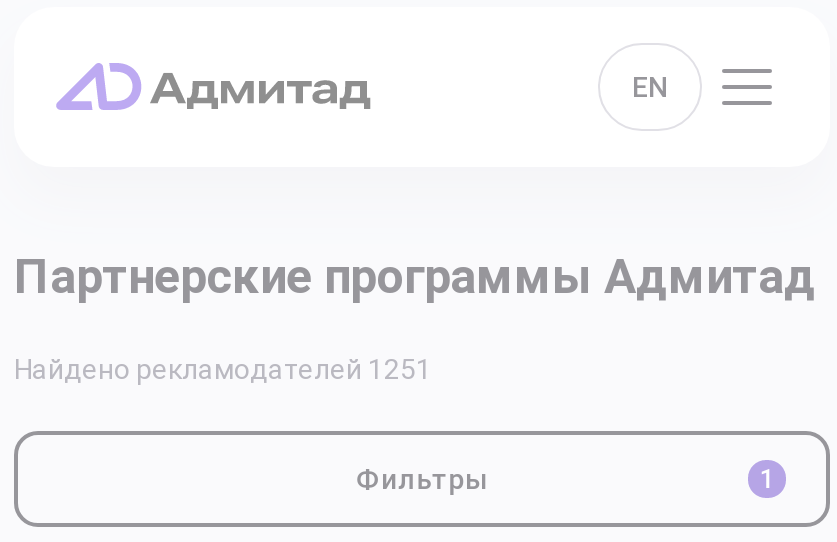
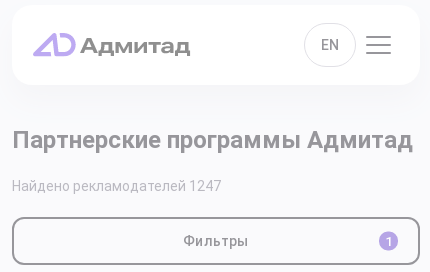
- Найдено рекламодателей 1251
+ Найдено рекламодателей 1247
